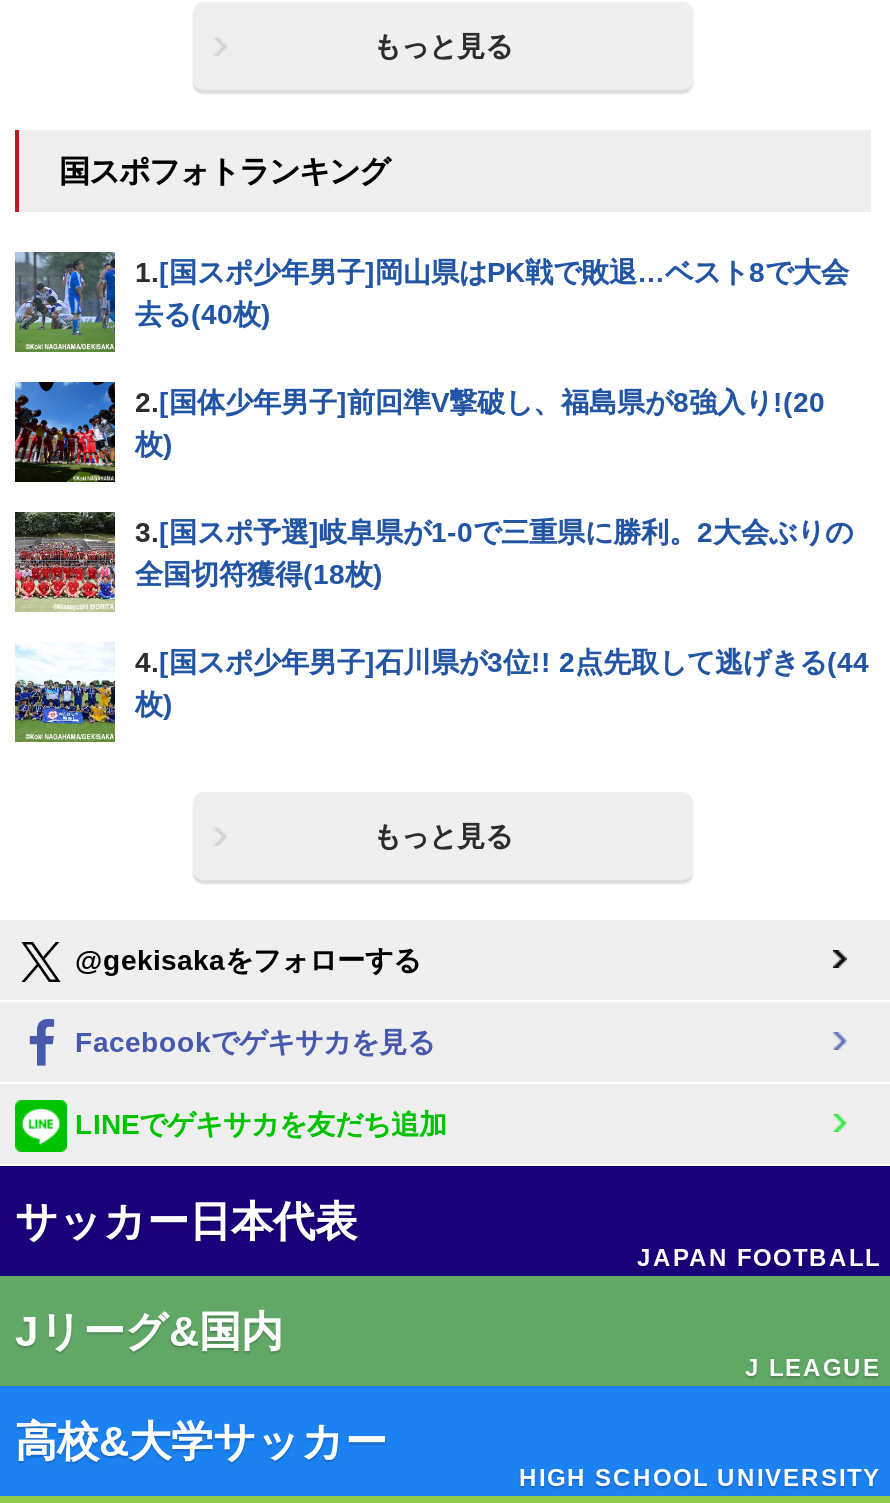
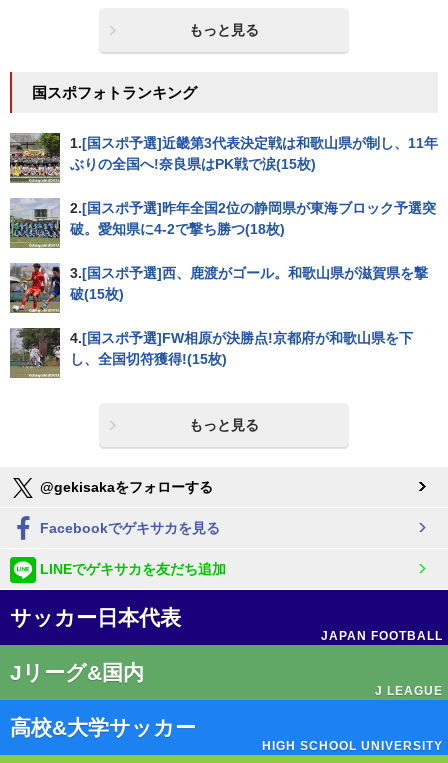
- [image]
- 1.[国スポ少年男子]岡山県はPK戦で敗退…ベスト8で大会
- 去る(40枚)
+ [image]
+ 1.[国スポ予選]近畿第3代表決定戦は和歌山県が制し、11年
+ ぶりの全国へ!奈良県はPK戦で涙(15枚)

- [image]
- 2.[国体少年男子]前回準V撃破し、福島県が8強入り!(20
- 枚)
+ [image]
+ 2.[国スポ予選]昨年全国2位の静岡県が東海ブロック予選突
+ 破。愛知県に4-2で撃ち勝つ(18枚)

- [image]
- 3.[国スポ予選]岐阜県が1-0で三重県に勝利。2大会ぶりの
- 全国切符獲得(18枚)
+ [image]
+ 3.[国スポ予選]西、鹿渡がゴール。和歌山県が滋賀県を撃
+ 破(15枚)

- [image]
- 4.[国スポ少年男子]石川県が3位!! 2点先取して逃げきる(44
- 枚)
+ [image]
+ 4.[国スポ予選]FW相原が決勝点!京都府が和歌山県を下
+ し、全国切符獲得!(15枚)
